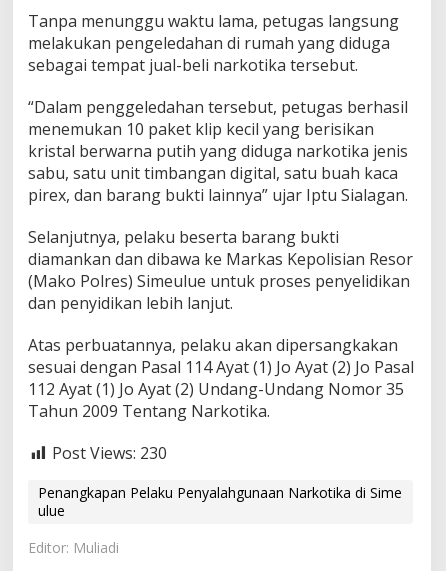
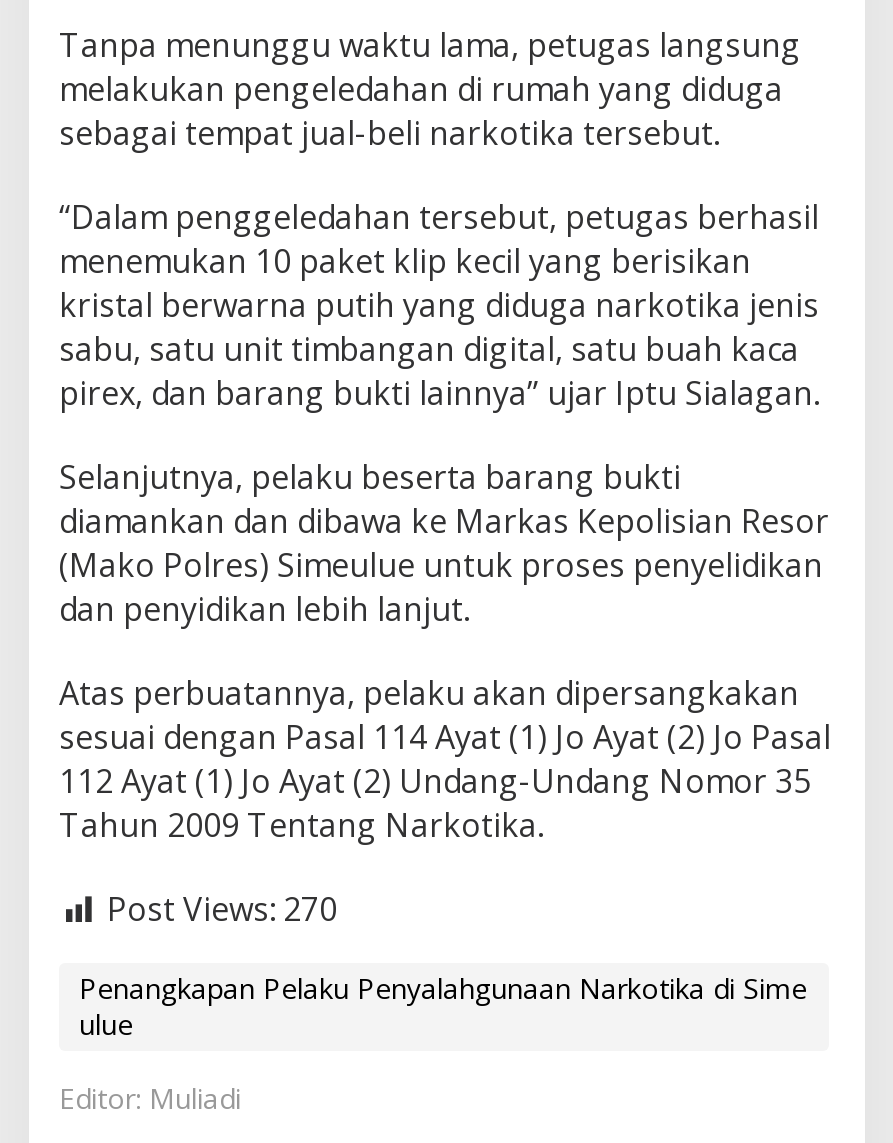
- Post Views: 230
+ Post Views: 270
